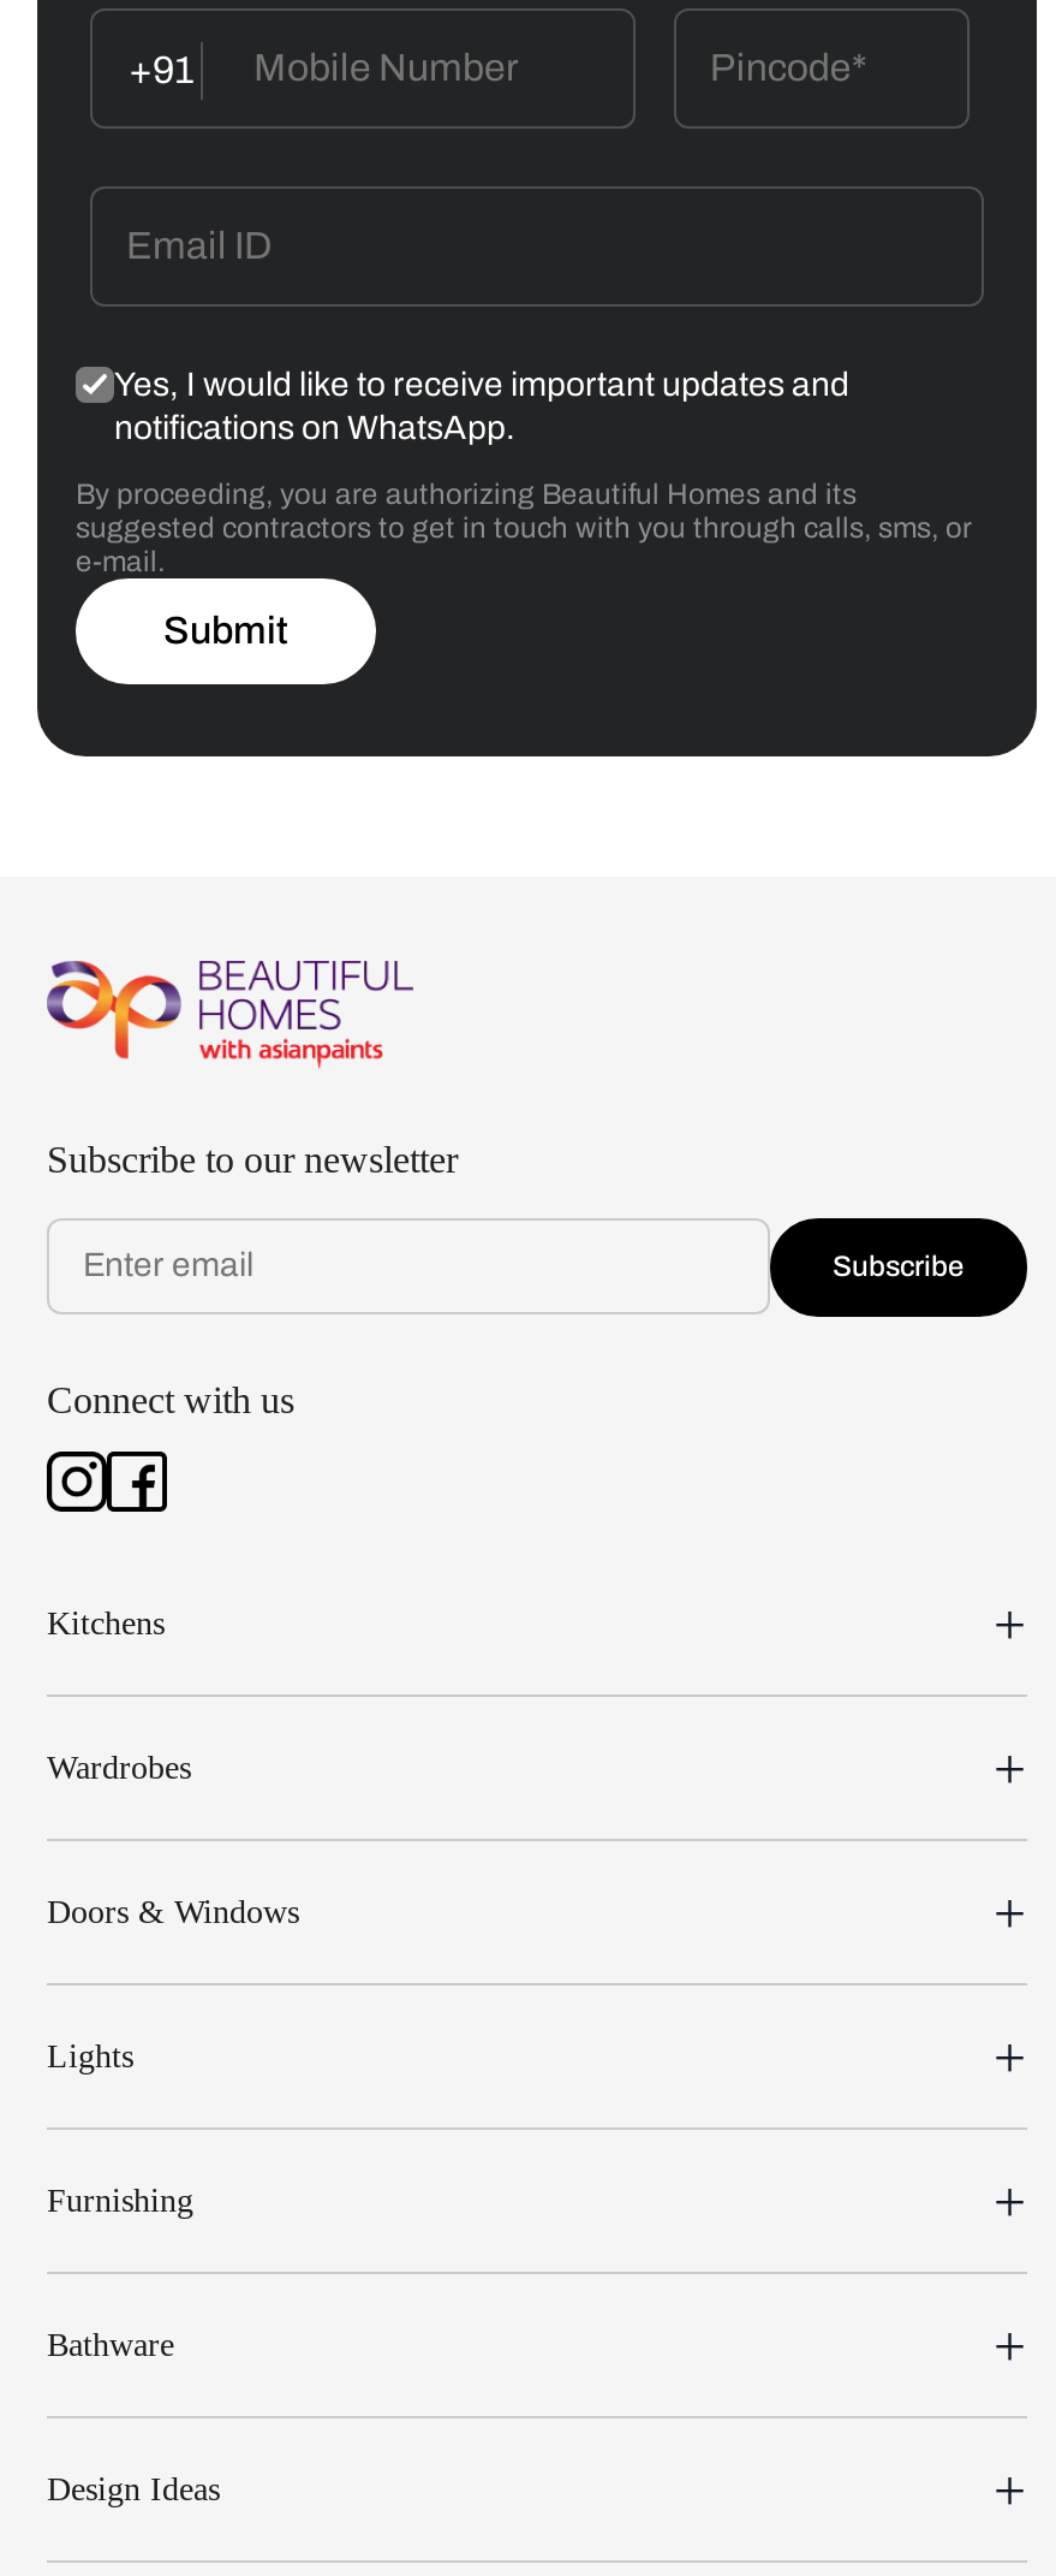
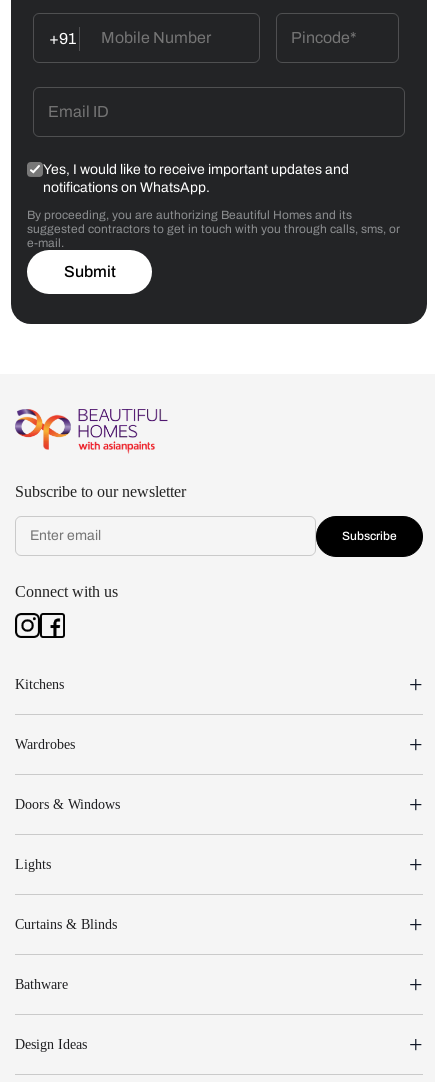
- Furnishing
+ Curtains & Blinds
